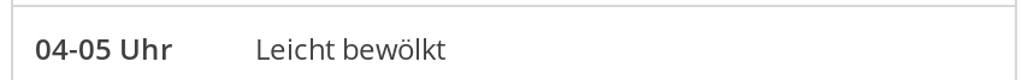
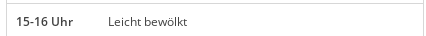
- 04-05 Uhr
+ 15-16 Uhr
